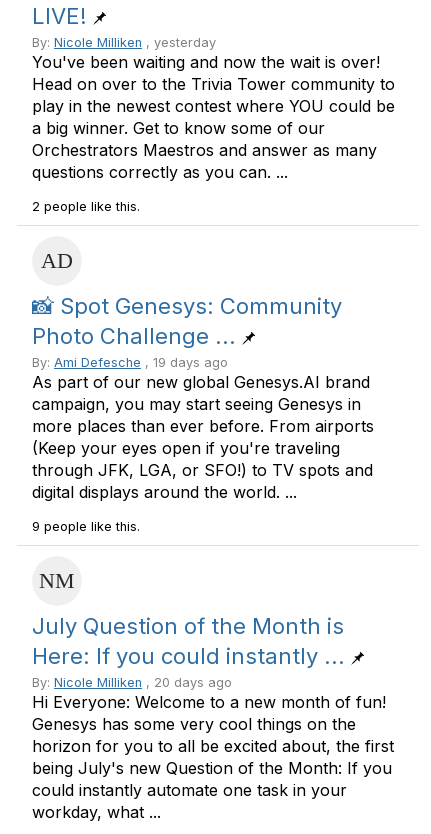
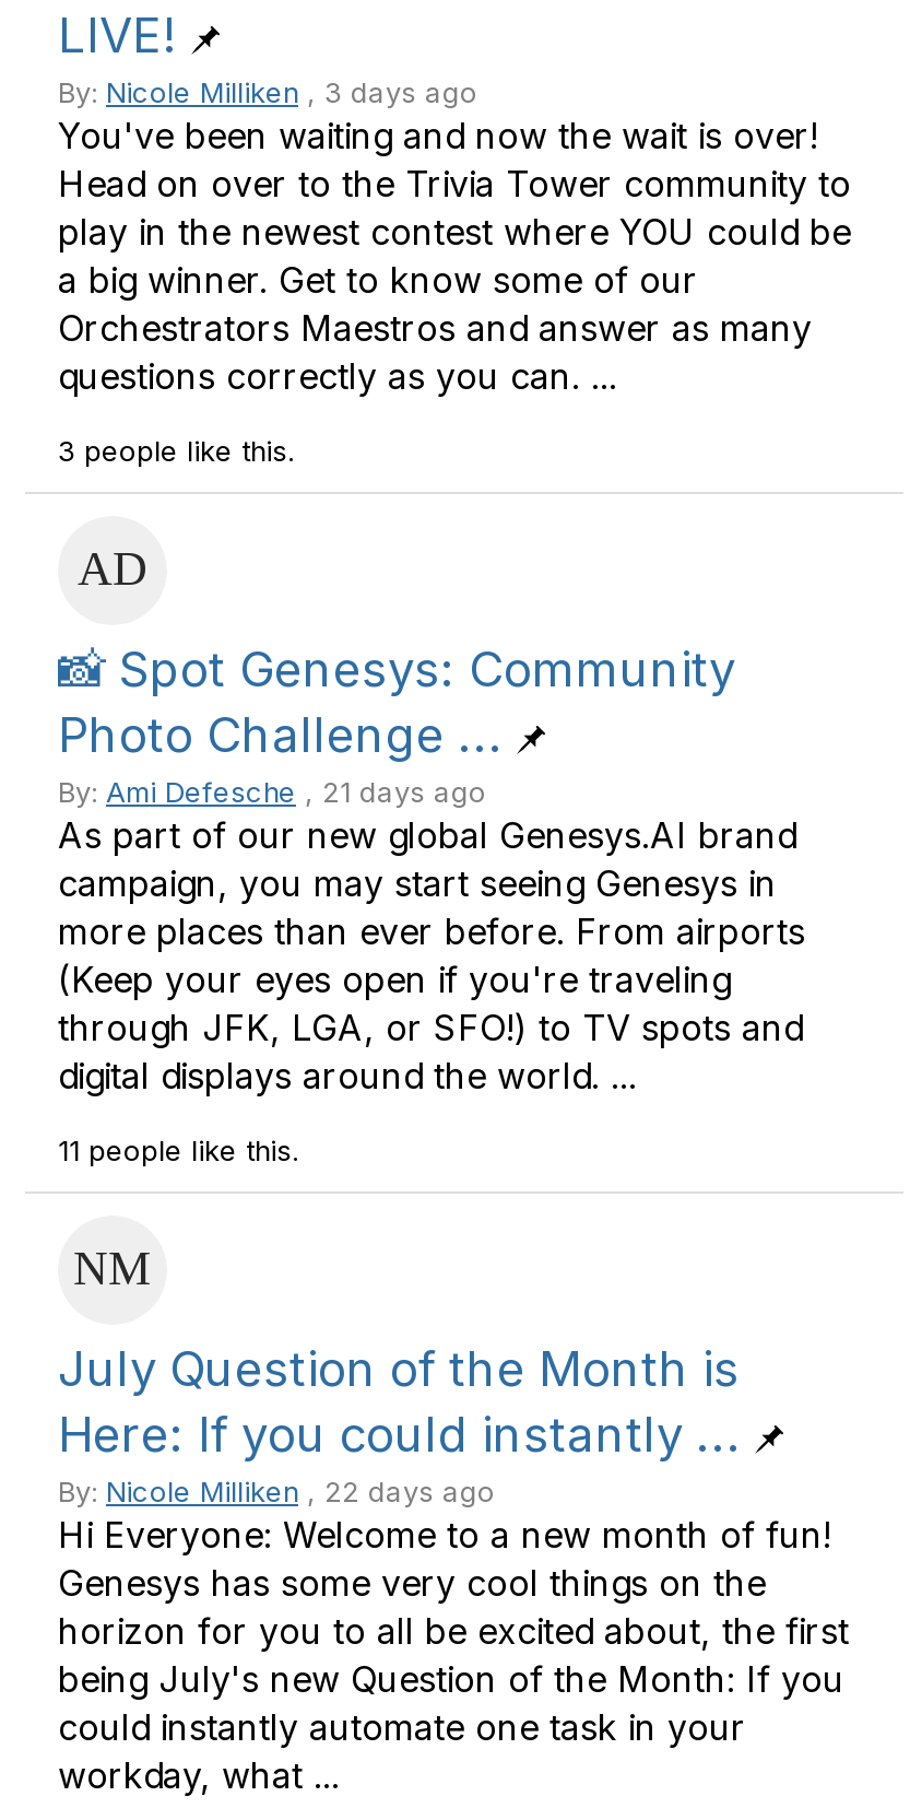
- By: Nicole Milliken, yesterday
+ By: Nicole Milliken, 3 days ago

- 2 people like this.
+ 3 people like this.

- By: Ami Defesche, 19 days ago
+ By: Ami Defesche, 21 days ago

- 9 people like this.
+ 11 people like this.

- By: Nicole Milliken, 20 days ago
+ By: Nicole Milliken, 22 days ago
